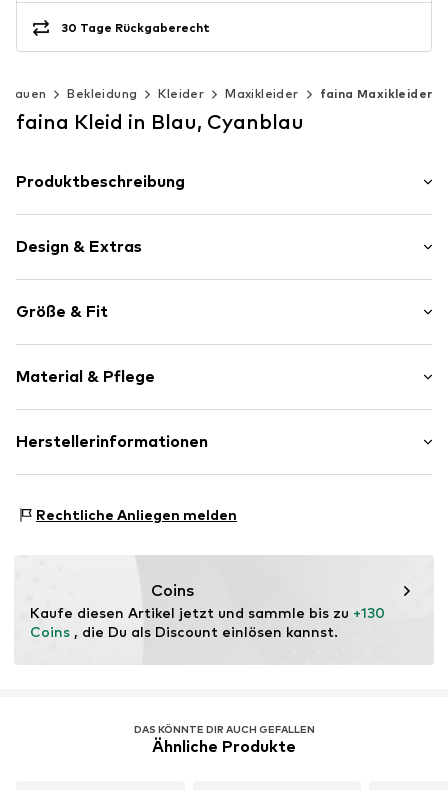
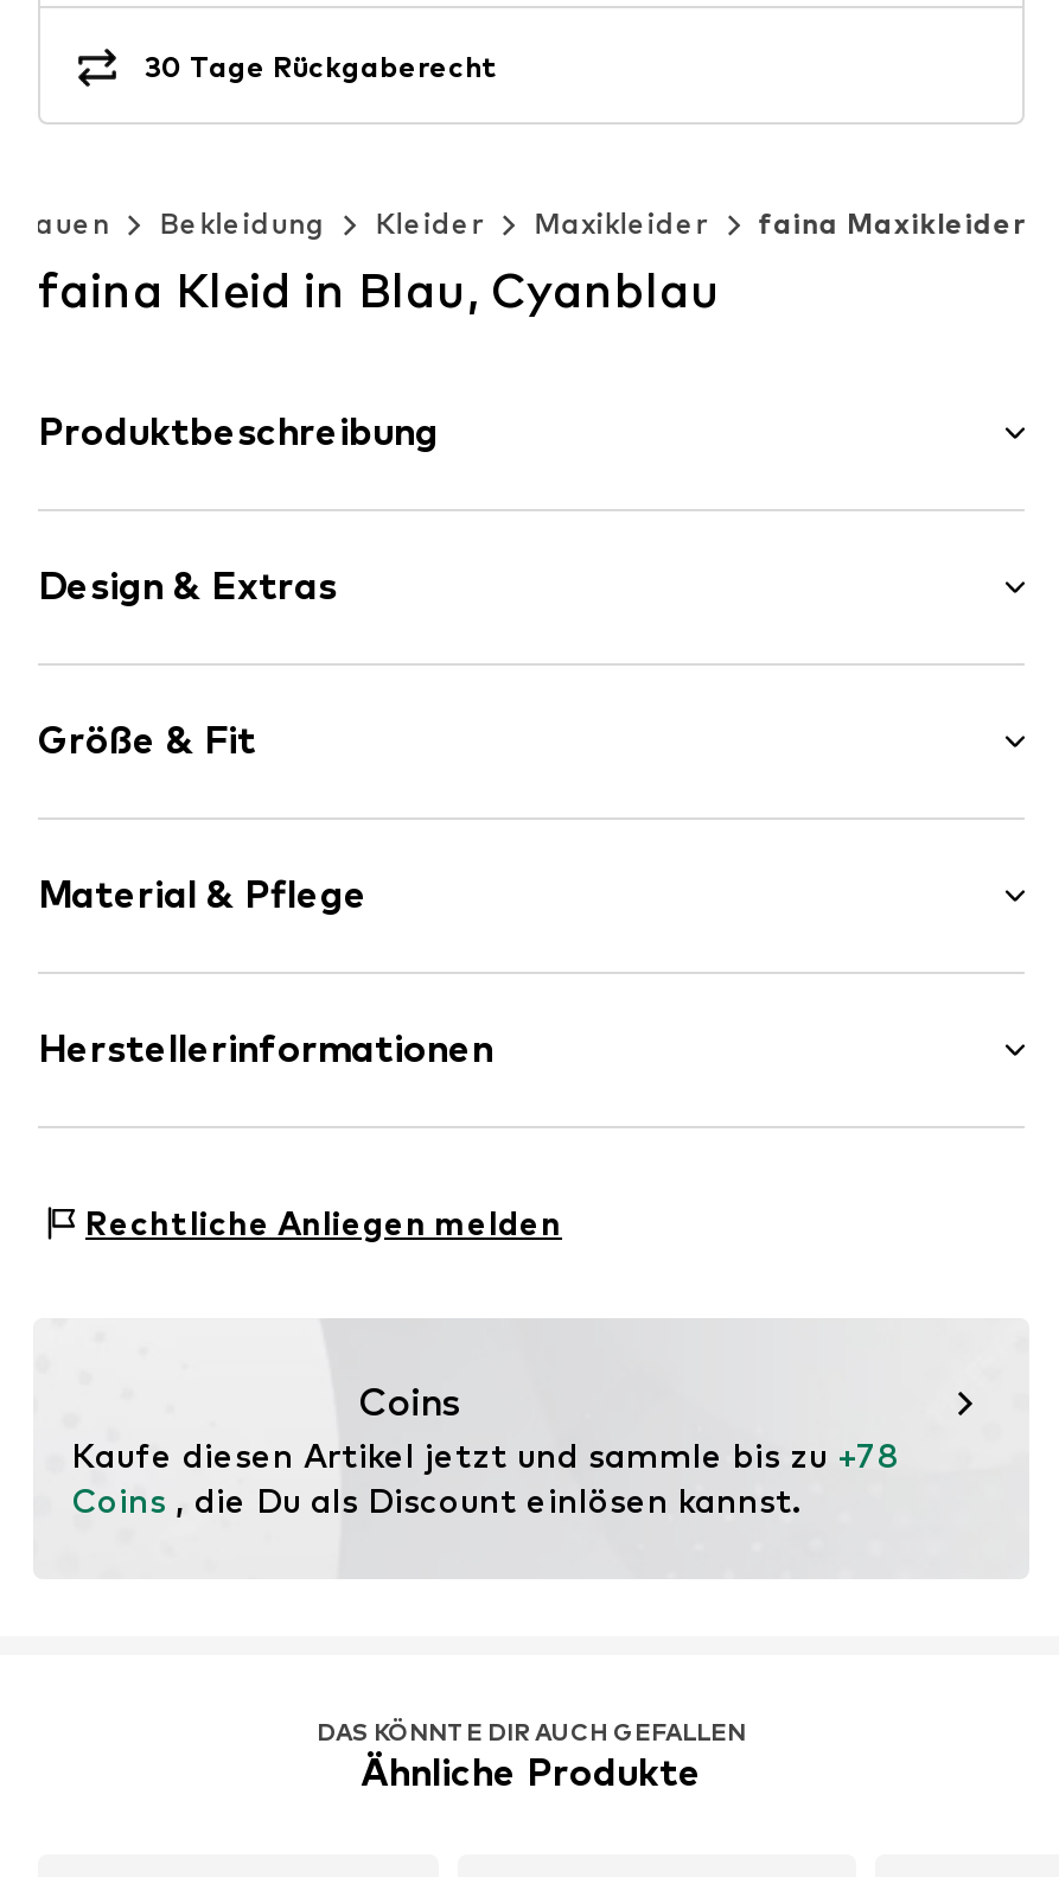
- Kaufe diesen Artikel jetzt und sammle bis zu +130
+ Kaufe diesen Artikel jetzt und sammle bis zu +78
